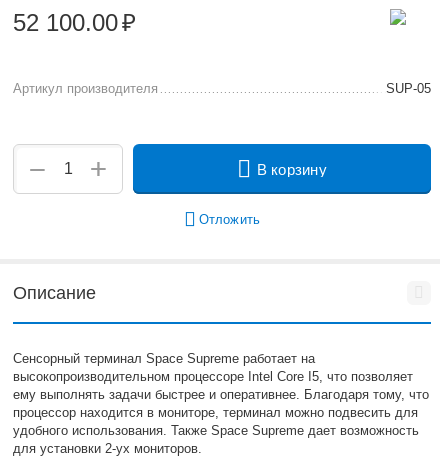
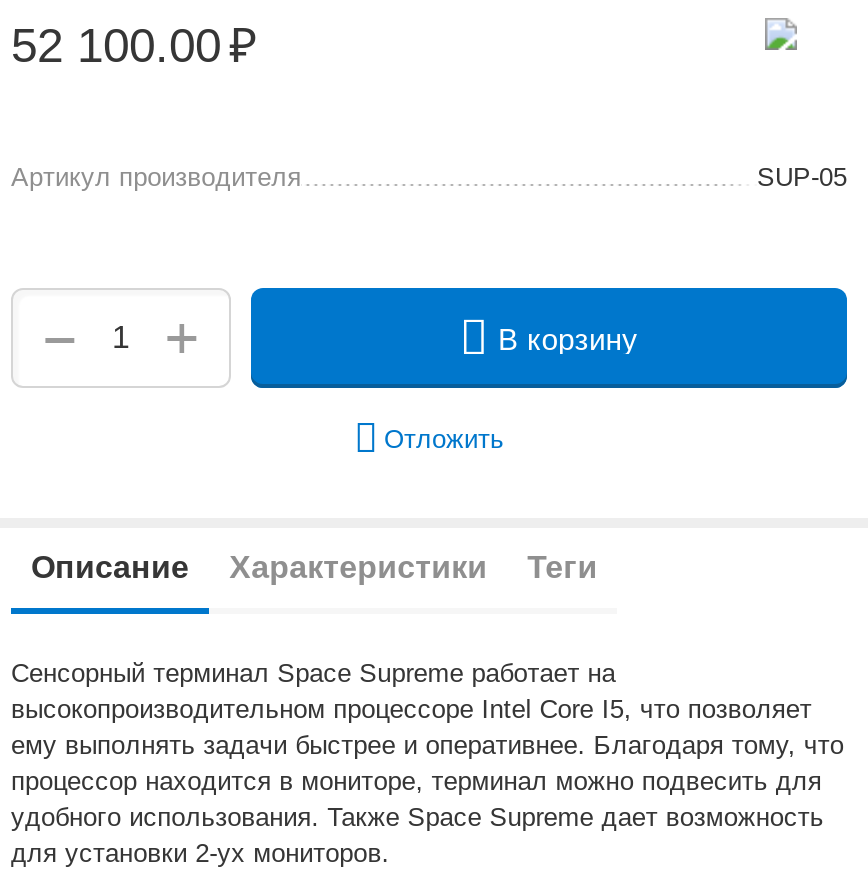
+ Характеристики
+ Теги
